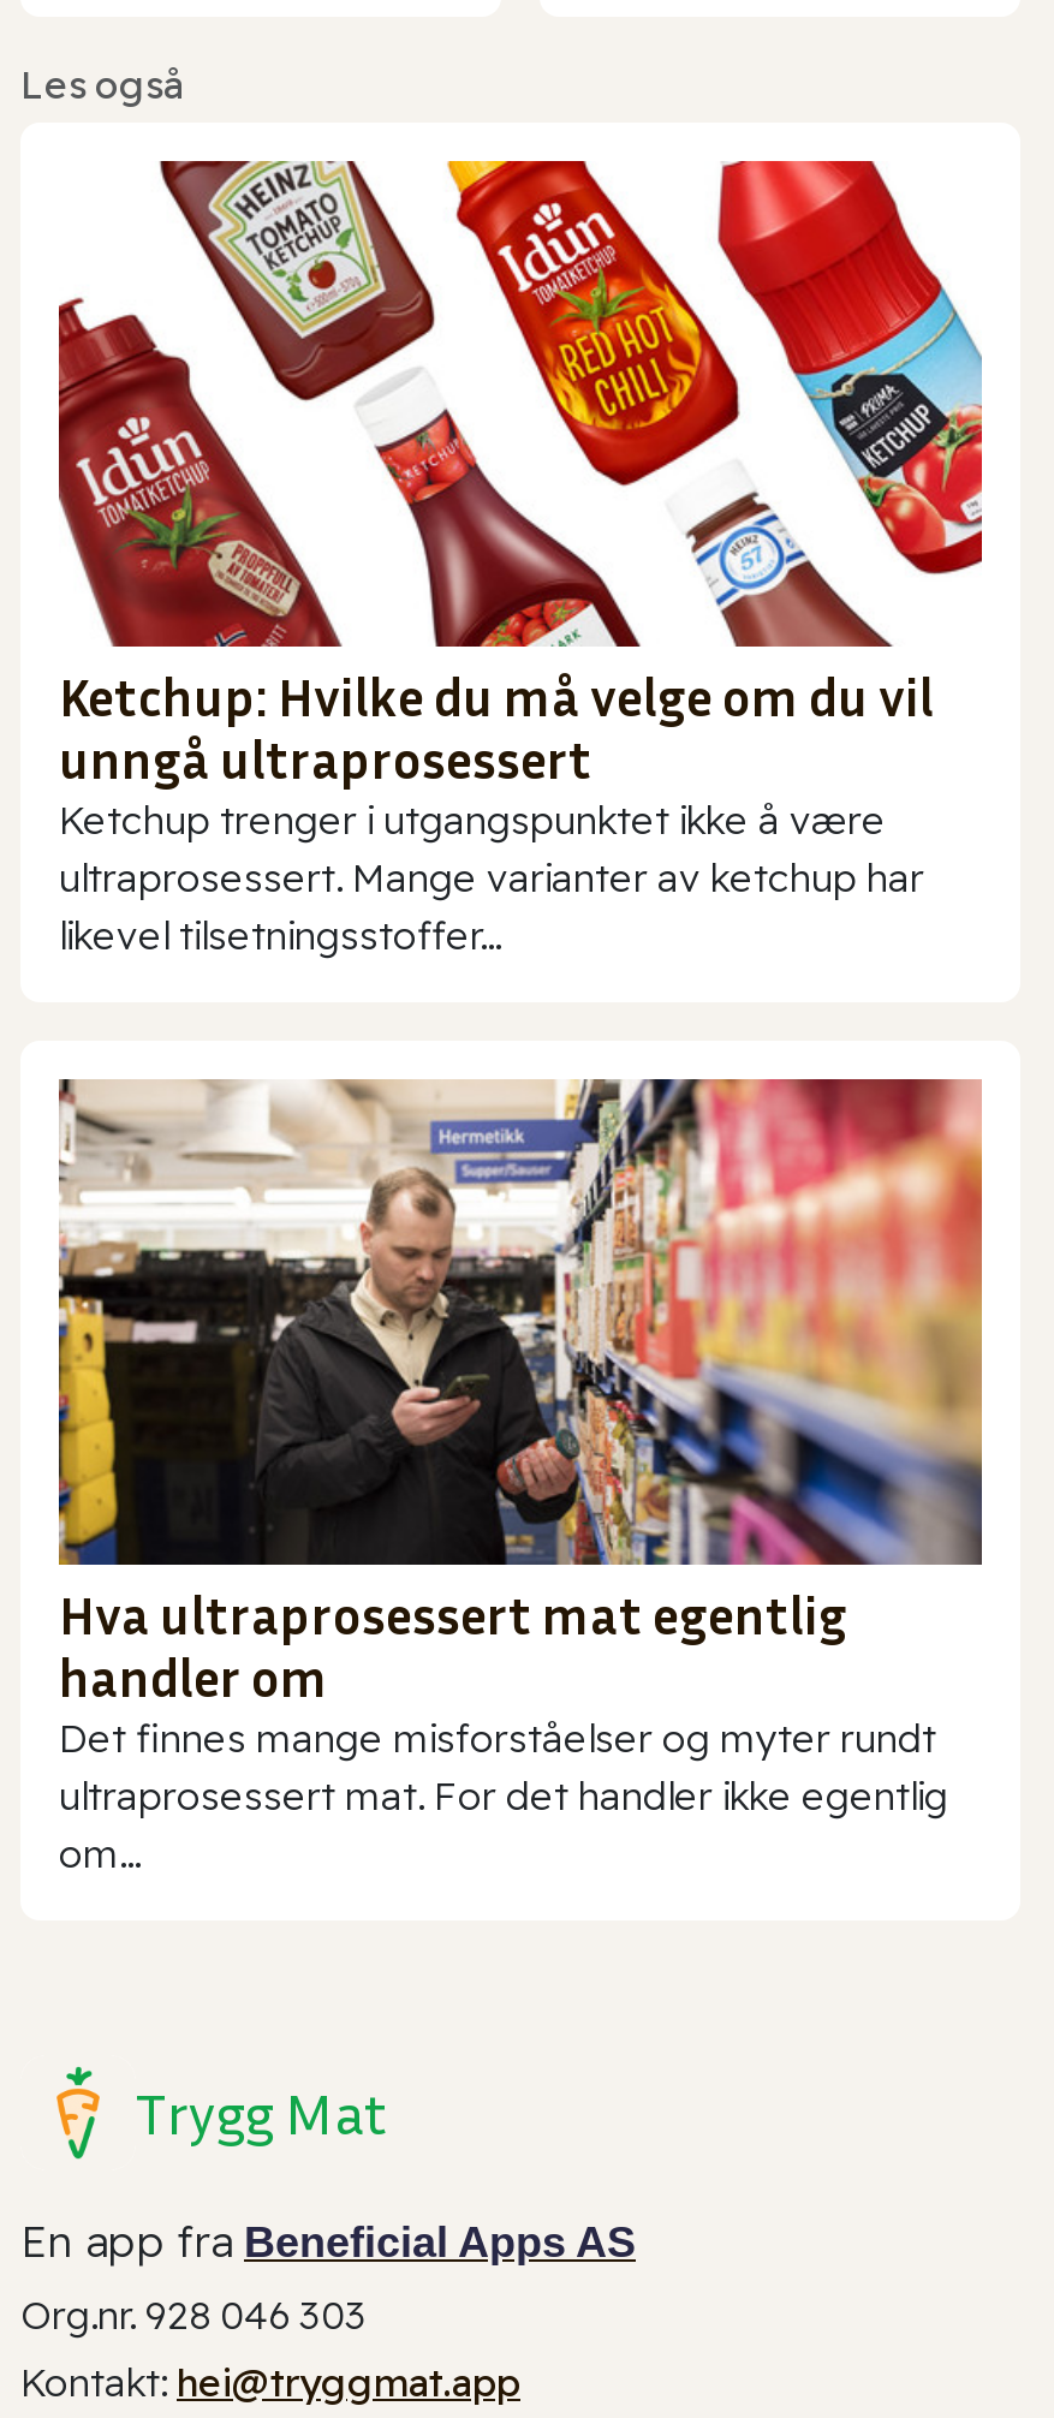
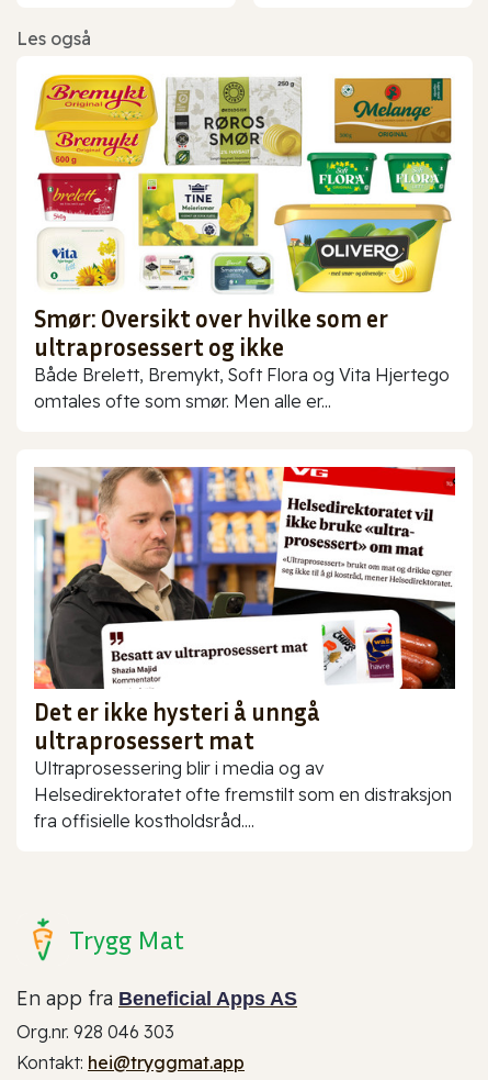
- [image]
- Ketchup: Hvilke du må velge om du vil
- unngå ultraprosessert
- Ketchup trenger i utgangspunktet ikke å være
- ultraprosessert. Mange varianter av ketchup har
- likevel tilsetningsstoffer...
+ [image]
+ Smør: Oversikt over hvilke som er
+ ultraprosessert og ikke
+ Både Brelett, Bremykt, Soft Flora og Vita Hjertego
+ omtales ofte som smør. Men alle er...

- [image]
- Hva ultraprosessert mat egentlig
- handler om
- Det finnes mange misforståelser og myter rundt
- ultraprosessert mat. For det handler ikke egentlig
- om...
+ [image]
+ Det er ikke hysteri å unngå
+ ultraprosessert mat
+ Ultraprosessering blir i media og av
+ Helsedirektoratet ofte fremstilt som en distraksjon
+ fra offisielle kostholdsråd....
